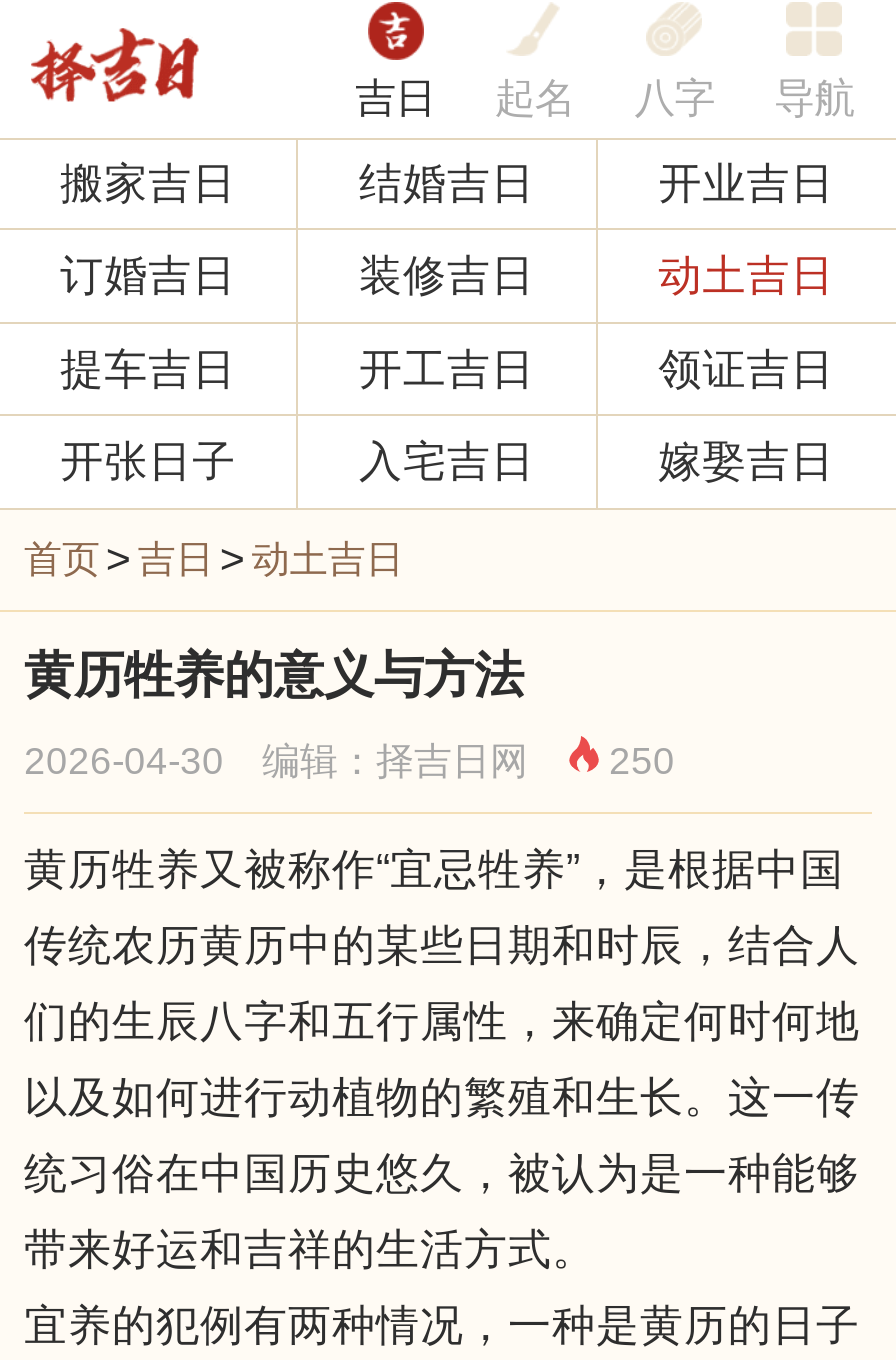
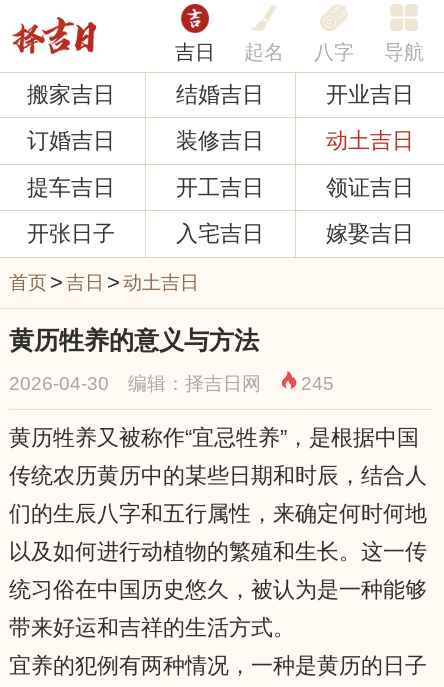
- 2026-04-30 编辑：择吉日网 250
+ 2026-04-30 编辑：择吉日网 245
